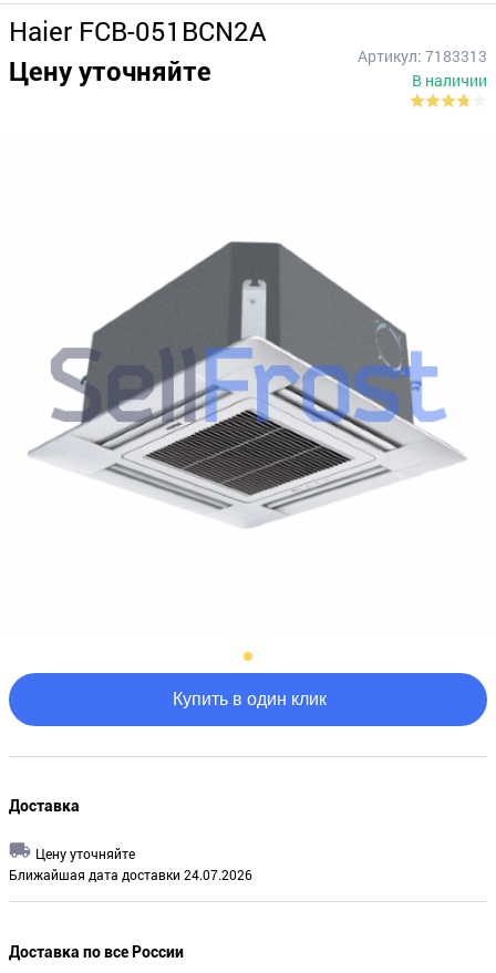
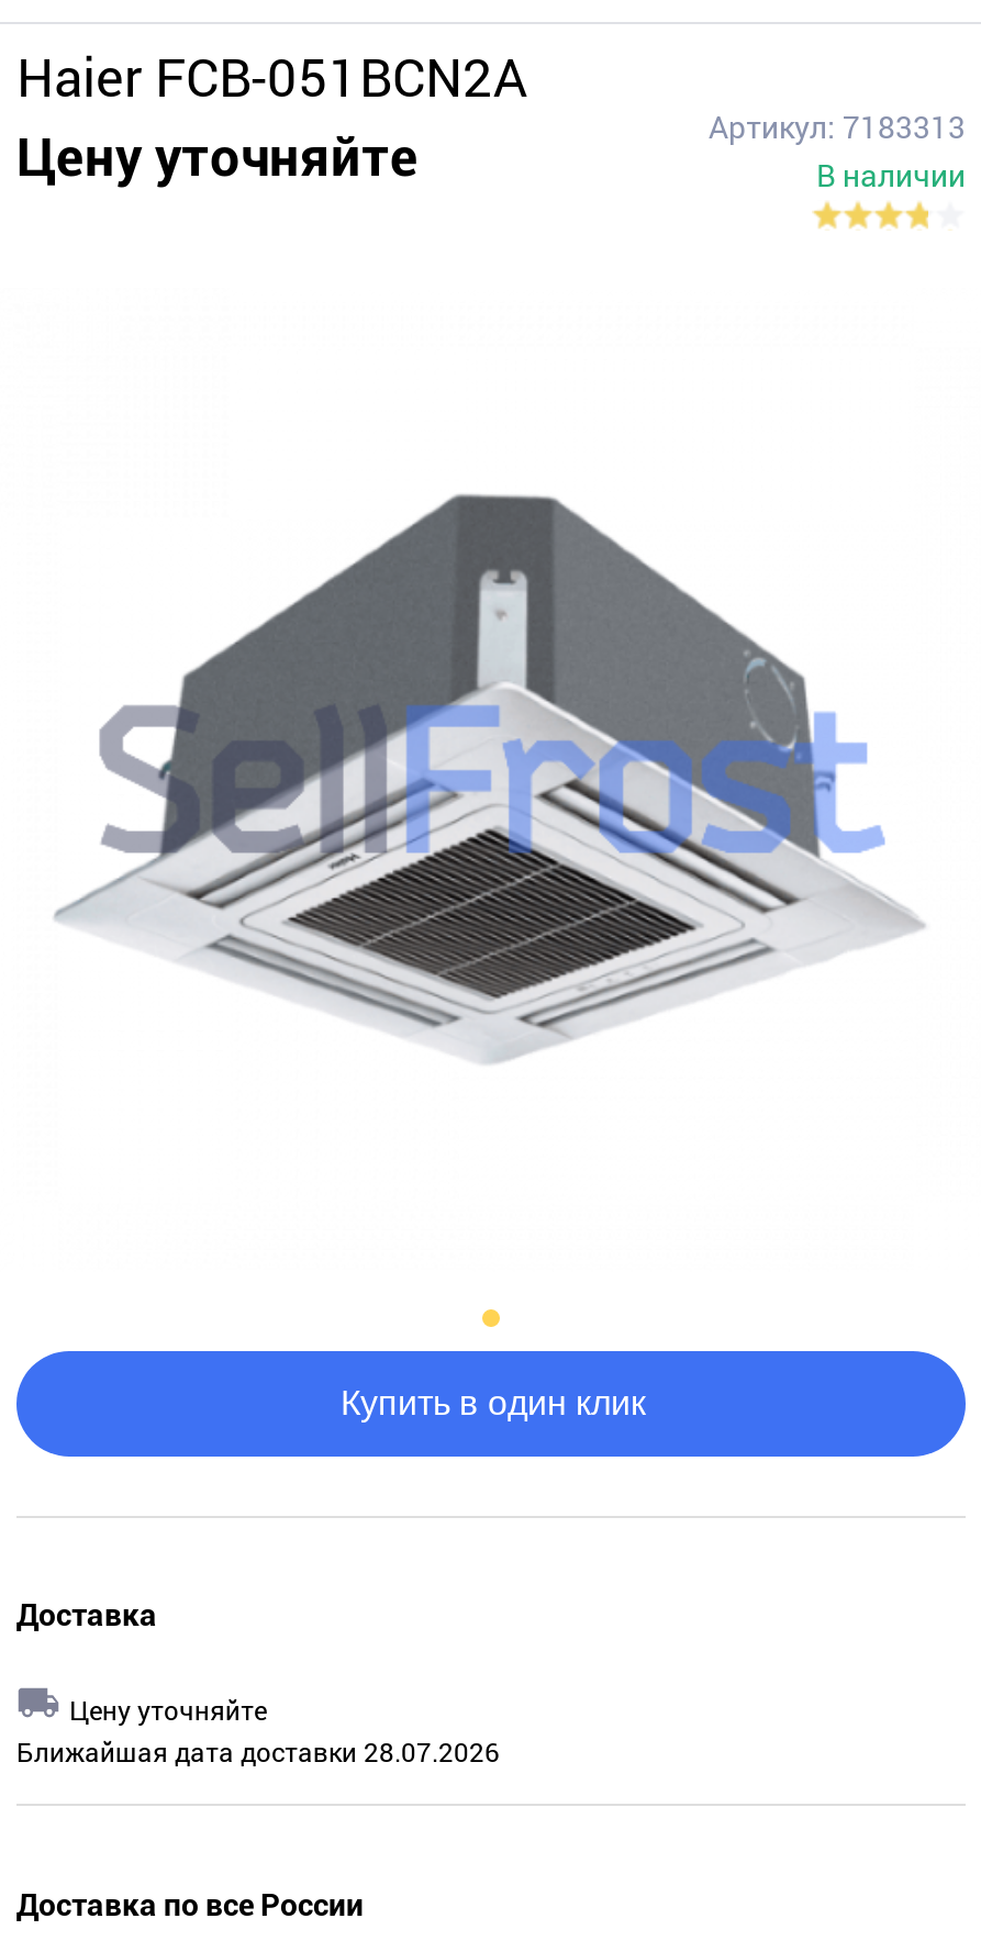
- Ближайшая дата доставки 24.07.2026
+ Ближайшая дата доставки 28.07.2026
